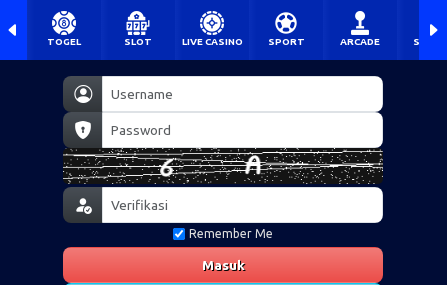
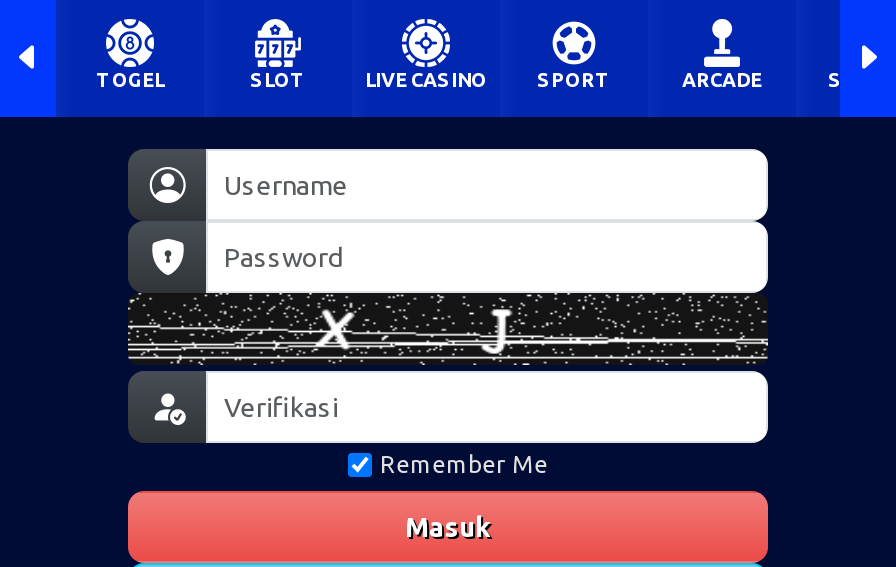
- [image]
+ [image]
